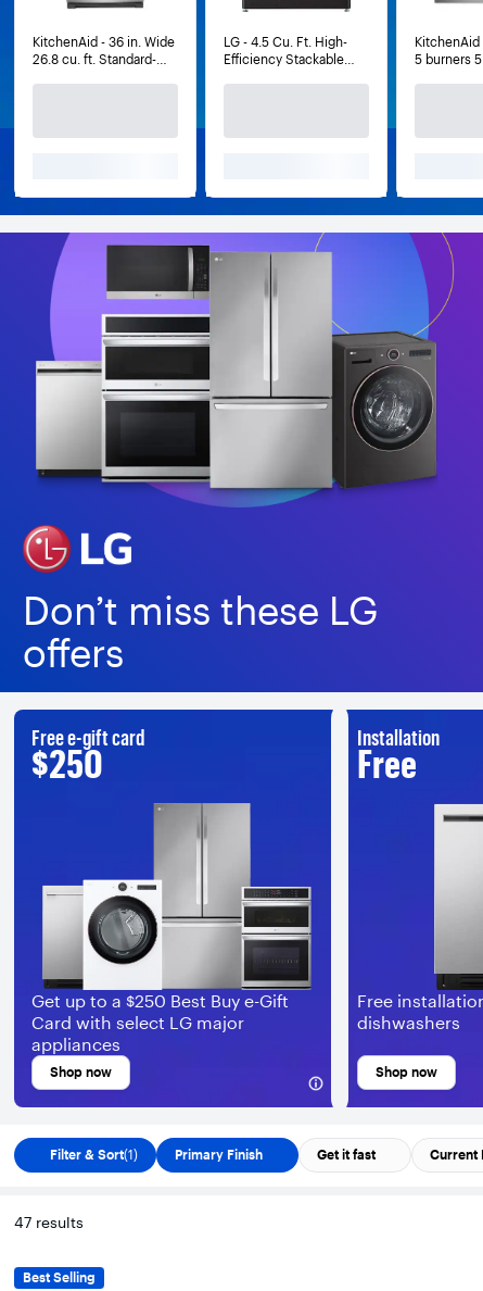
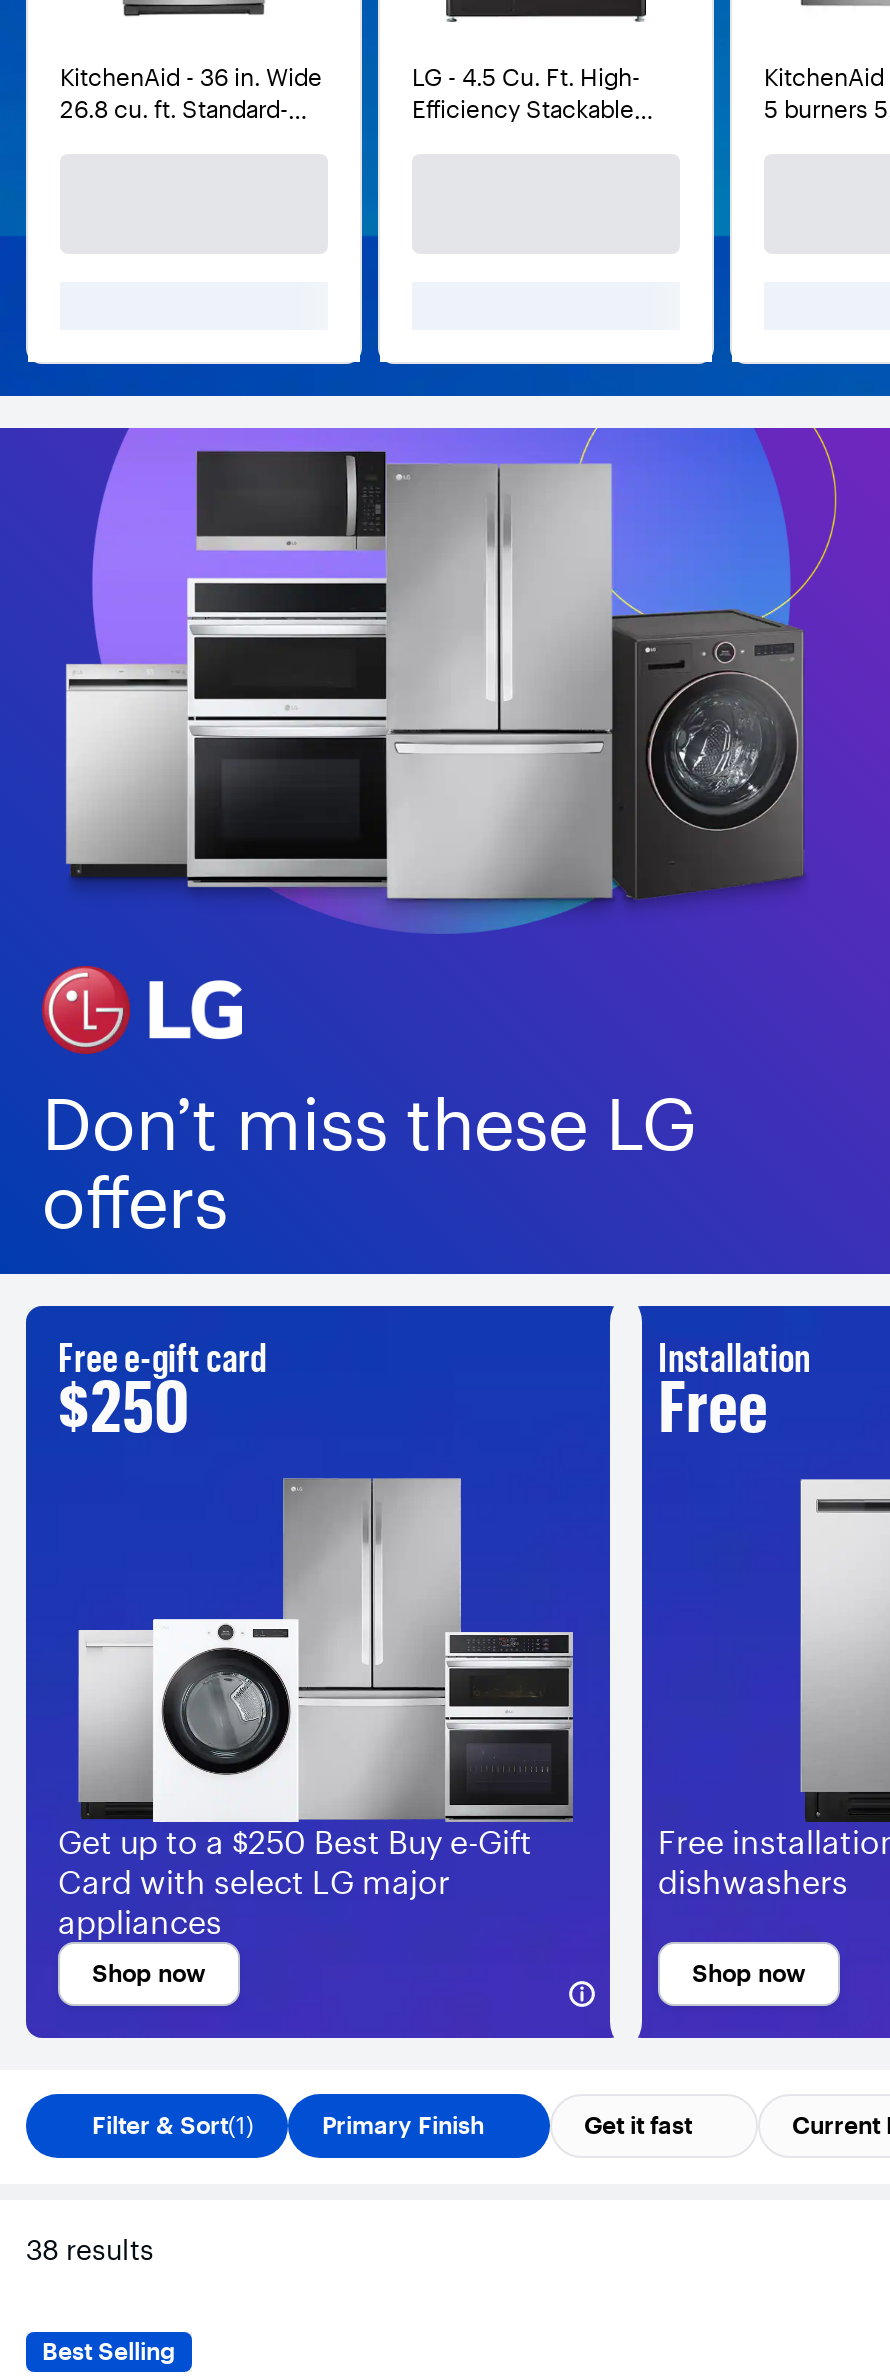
- 47 results
+ 38 results
